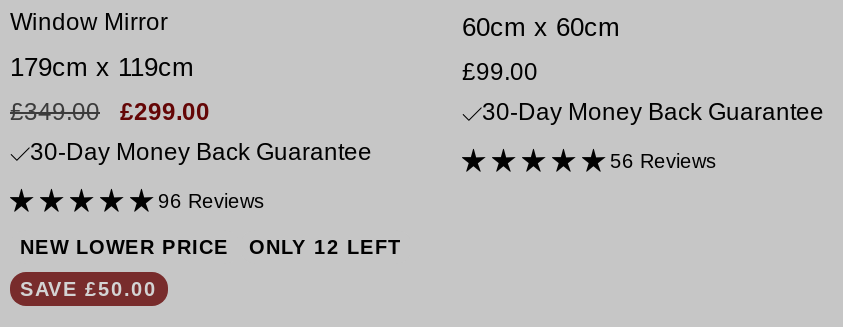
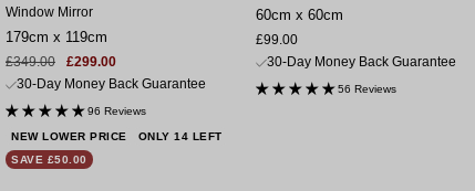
- NEW LOWER PRICE ONLY 12 LEFT
+ NEW LOWER PRICE ONLY 14 LEFT
